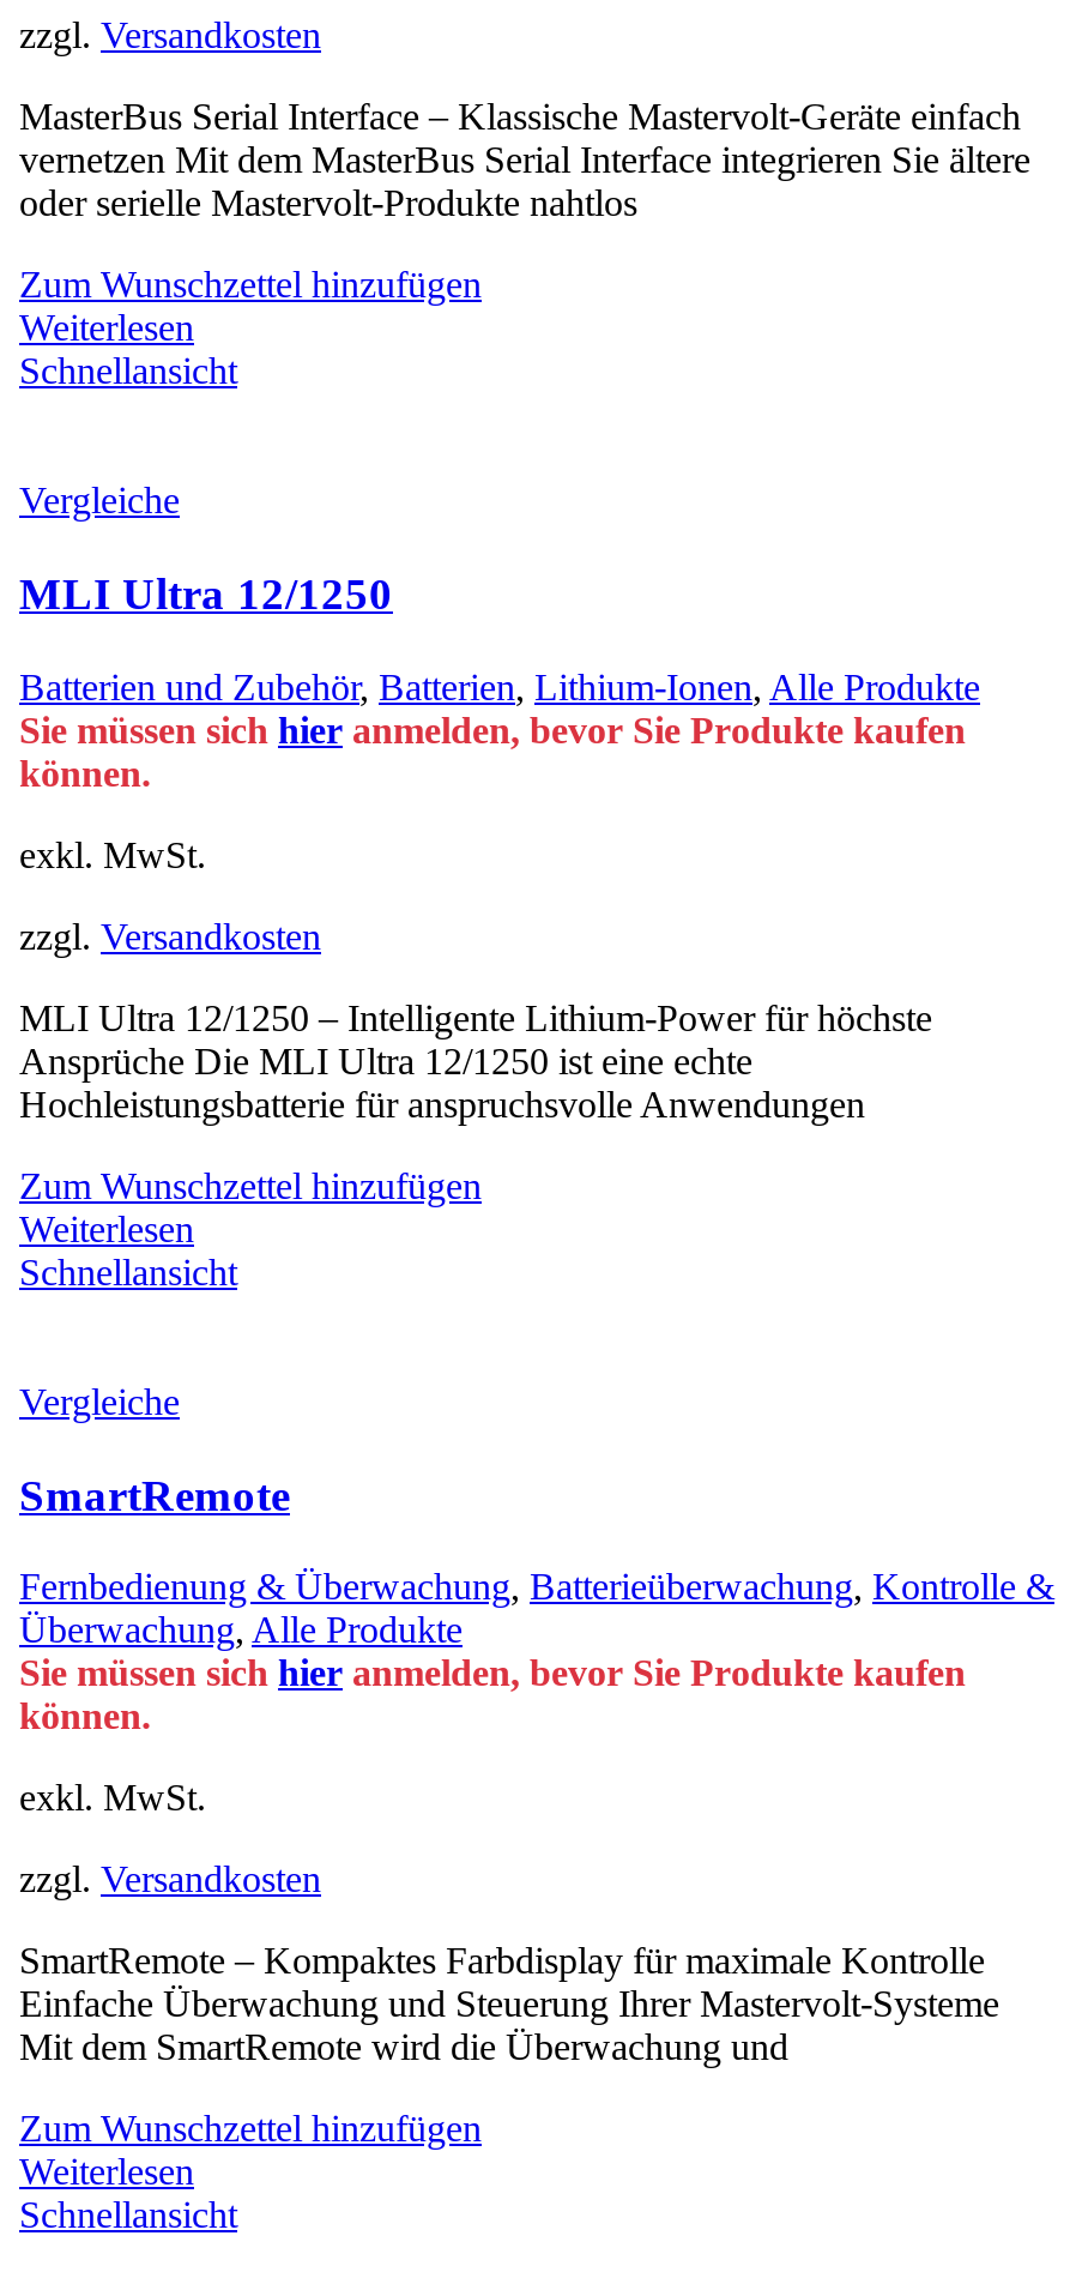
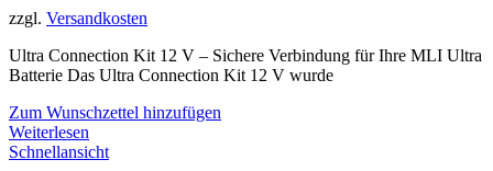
- MasterBus Serial Interface – Klassische Mastervolt-Geräte einfach
- vernetzen Mit dem MasterBus Serial Interface integrieren Sie ältere
- oder serielle Mastervolt-Produkte nahtlos
- Zum Wunschzettel hinzufügen
- Weiterlesen
- Schnellansicht
- Vergleiche
- MLI Ultra 12/1250
- Batterien und Zubehör, Batterien, Lithium-Ionen, Alle Produkte
- Sie müssen sich hier anmelden, bevor Sie Produkte kaufen
- können.
- exkl. MwSt.
- zzgl. Versandkosten
- MLI Ultra 12/1250 – Intelligente Lithium-Power für höchste
- Ansprüche Die MLI Ultra 12/1250 ist eine echte
- Hochleistungsbatterie für anspruchsvolle Anwendungen
- Zum Wunschzettel hinzufügen
- Weiterlesen
- Schnellansicht
- Vergleiche
- SmartRemote
- Fernbedienung & Überwachung, Batterieüberwachung, Kontrolle &
- Überwachung, Alle Produkte
- Sie müssen sich hier anmelden, bevor Sie Produkte kaufen
- können.
- exkl. MwSt.
- zzgl. Versandkosten
- SmartRemote – Kompaktes Farbdisplay für maximale Kontrolle
- Einfache Überwachung und Steuerung Ihrer Mastervolt-Systeme
- Mit dem SmartRemote wird die Überwachung und
+ Ultra Connection Kit 12 V – Sichere Verbindung für Ihre MLI Ultra
+ Batterie Das Ultra Connection Kit 12 V wurde
